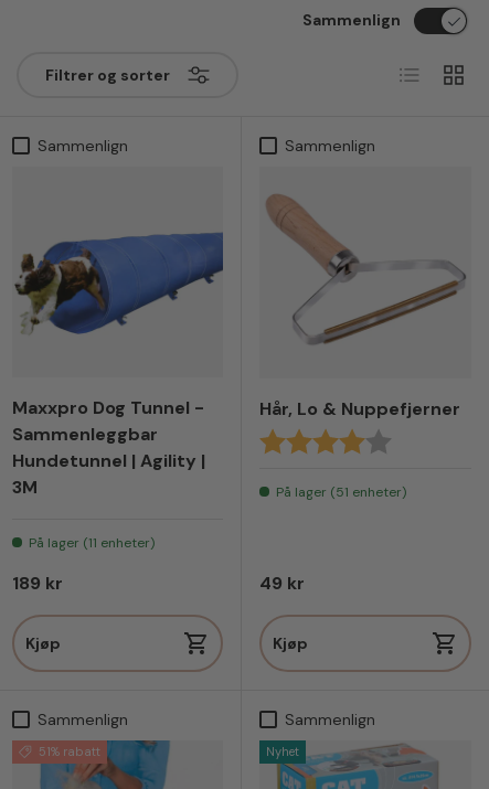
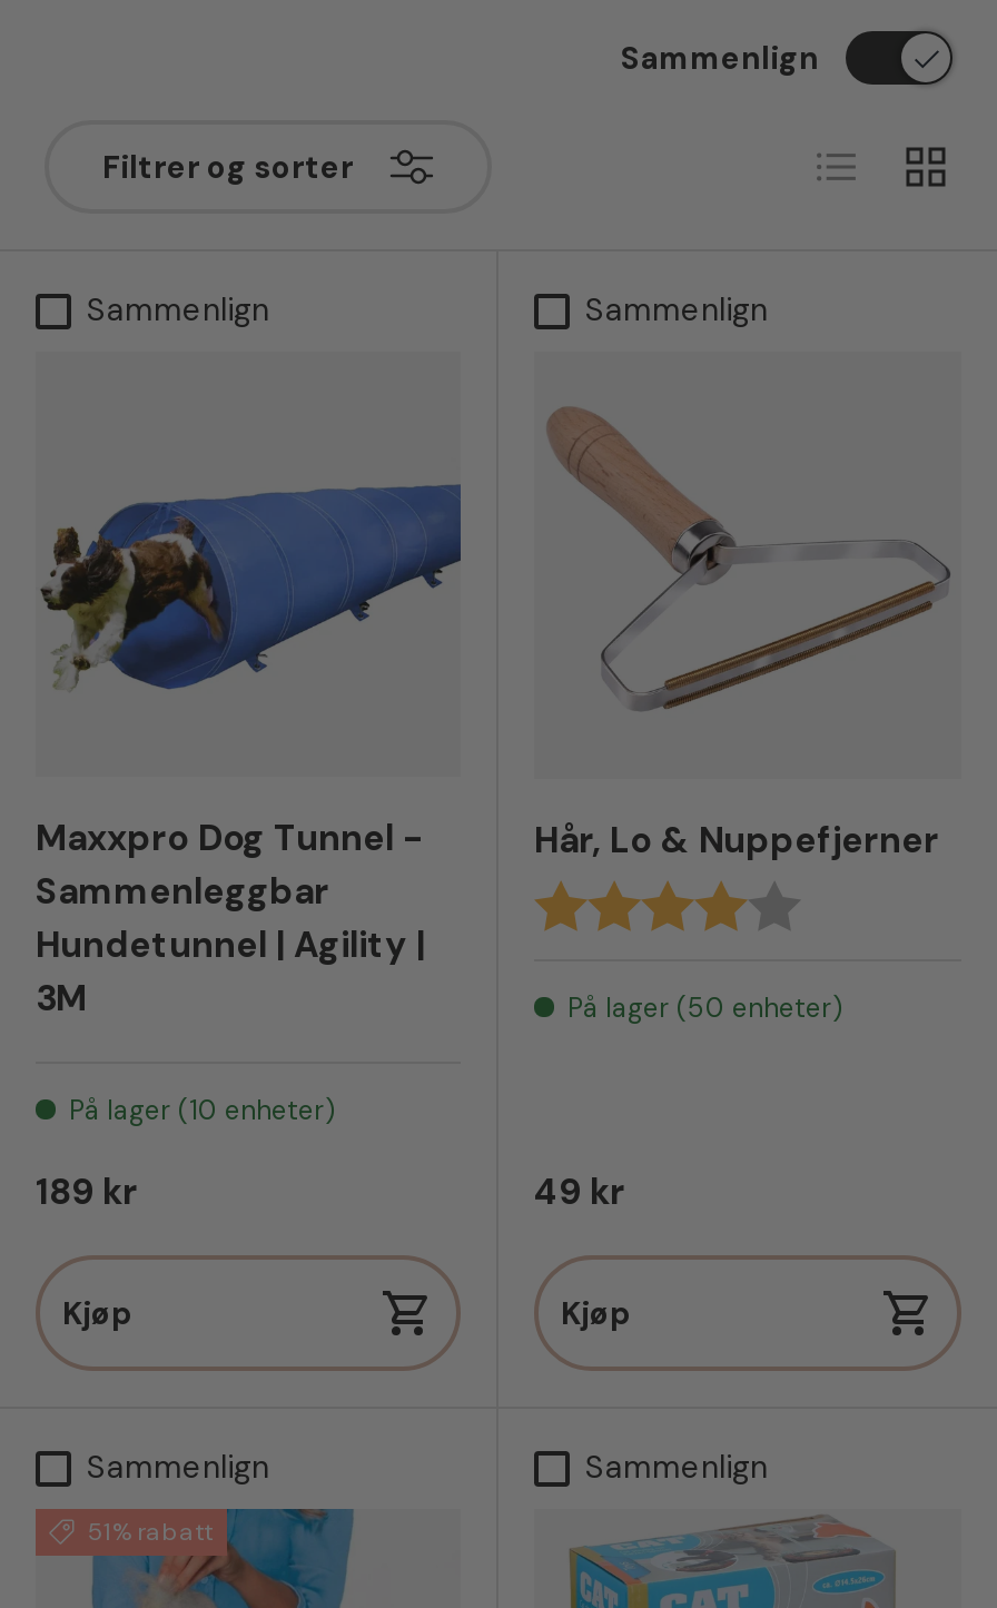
- På lager (51 enheter)
+ På lager (50 enheter)

- På lager (11 enheter)
+ På lager (10 enheter)

- Nyhet
